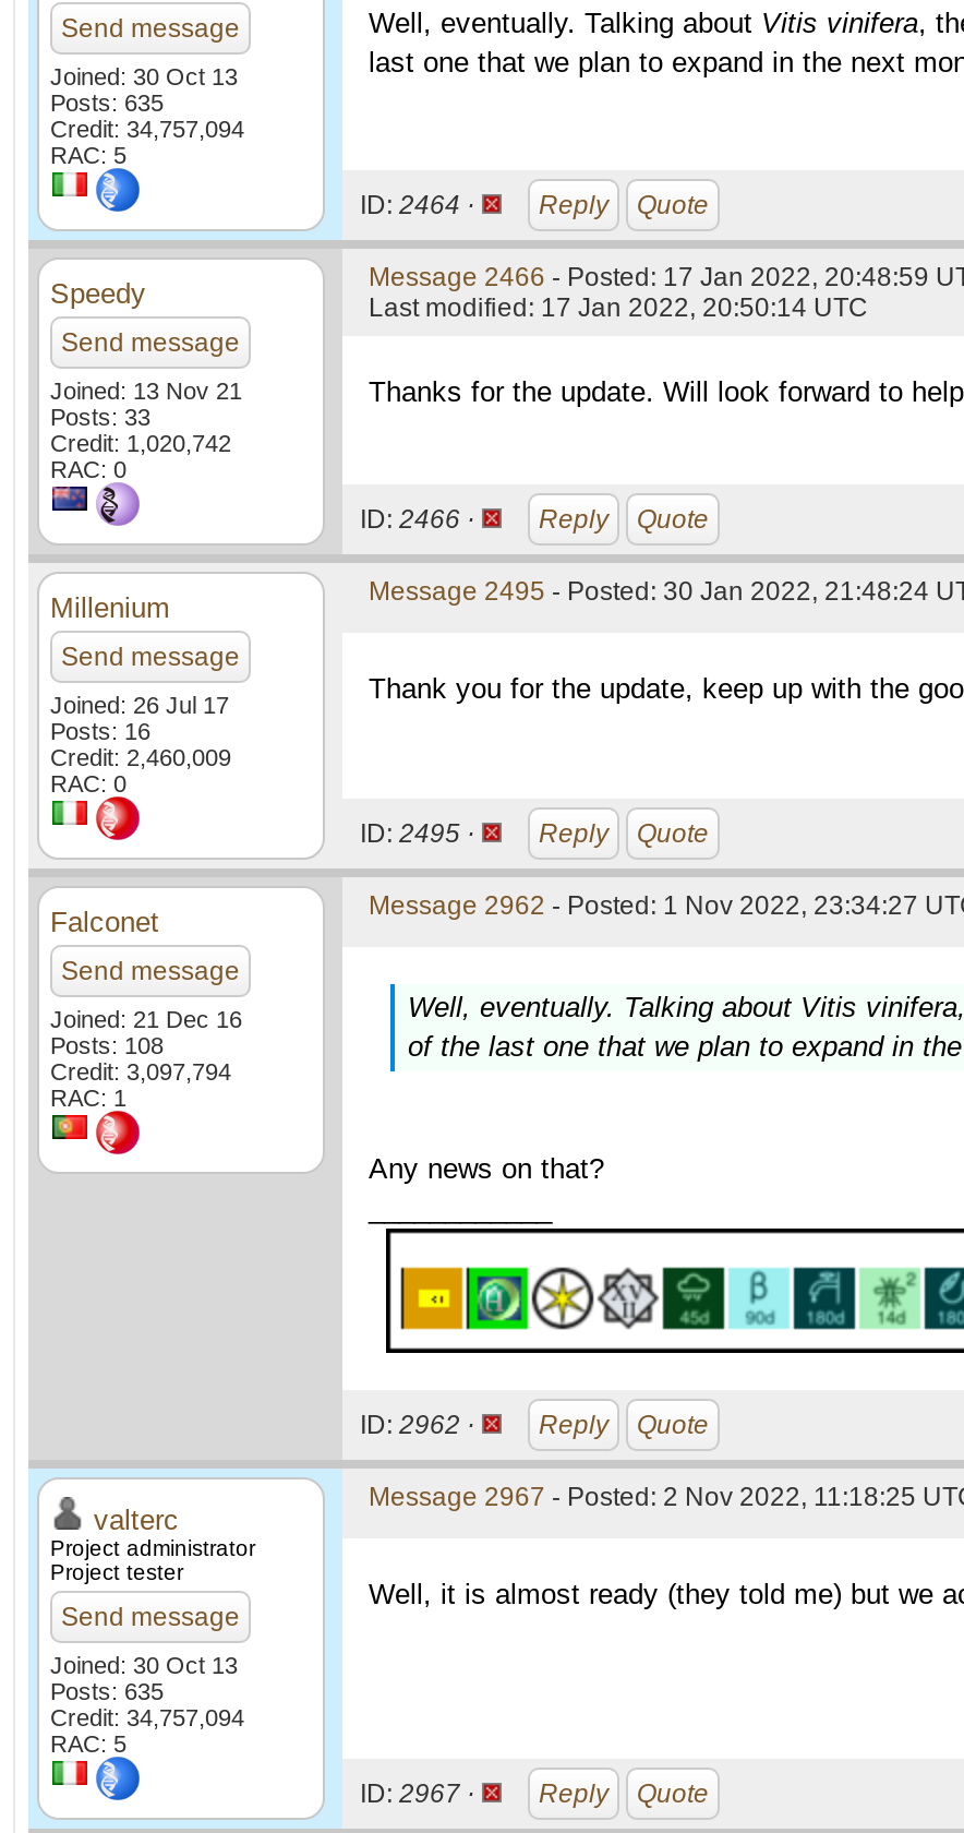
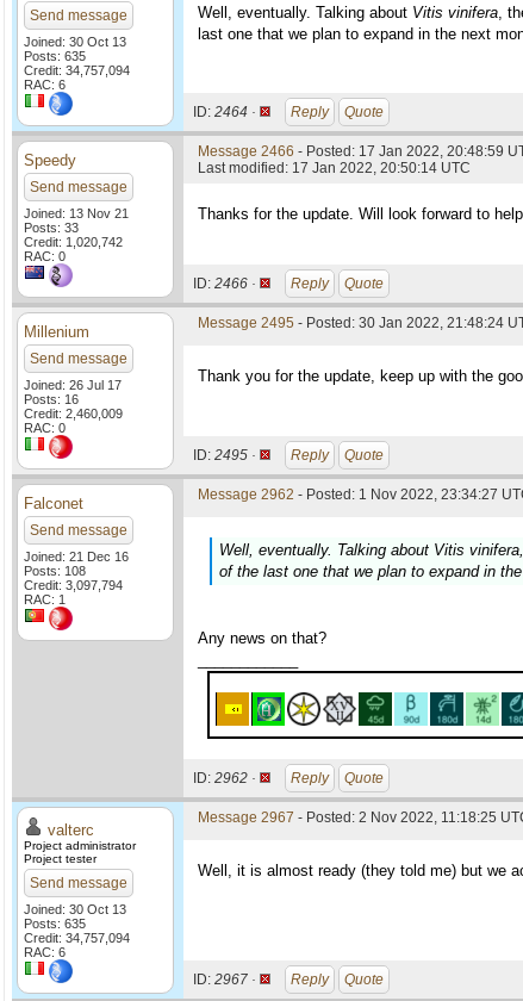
- RAC: 5
+ RAC: 6

- RAC: 5
+ RAC: 6
